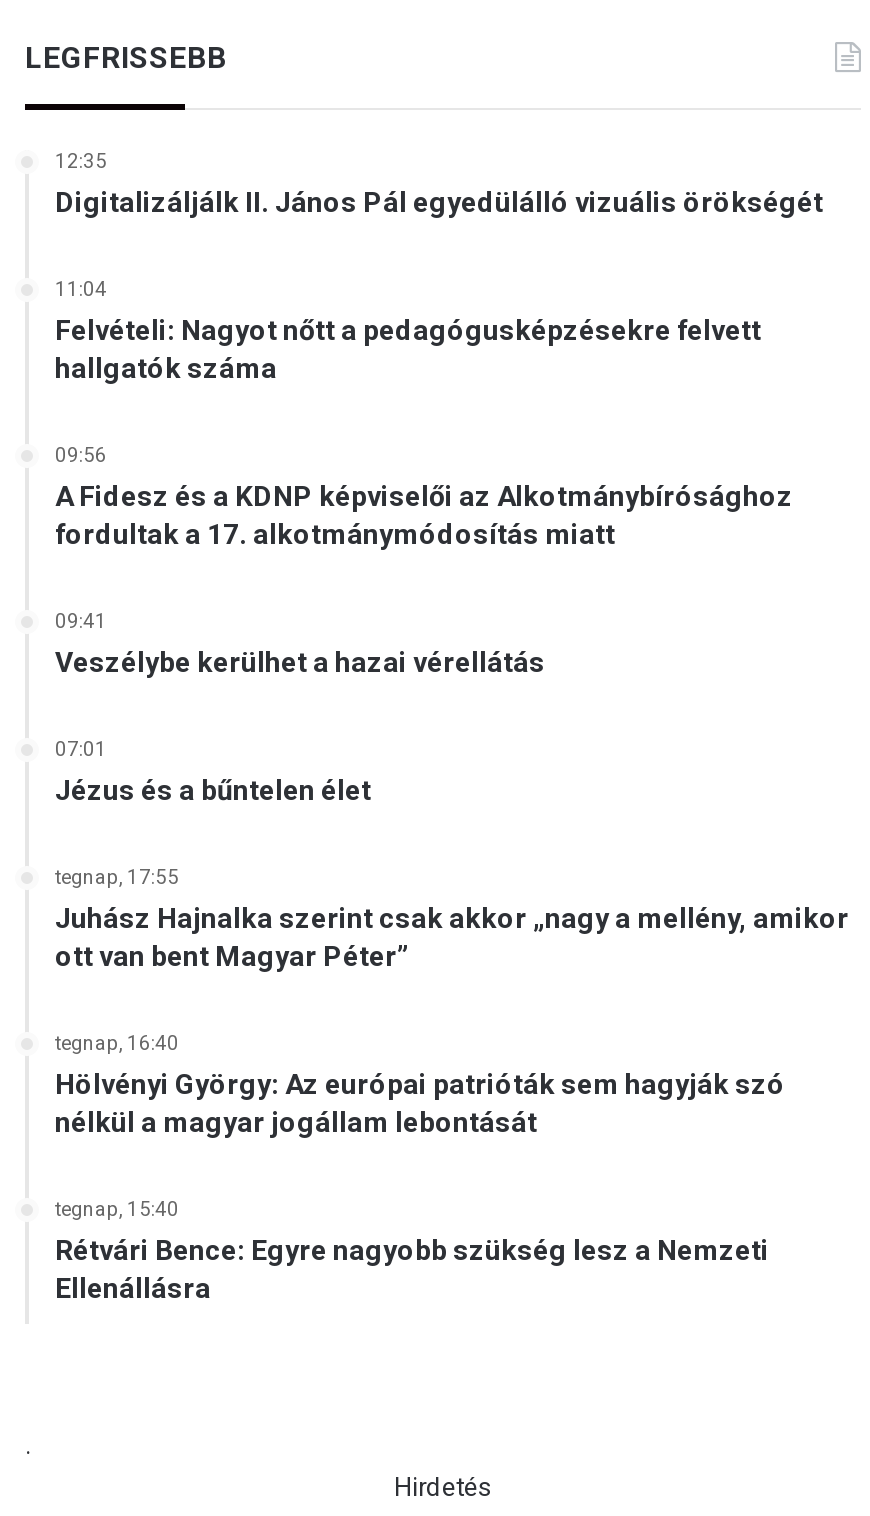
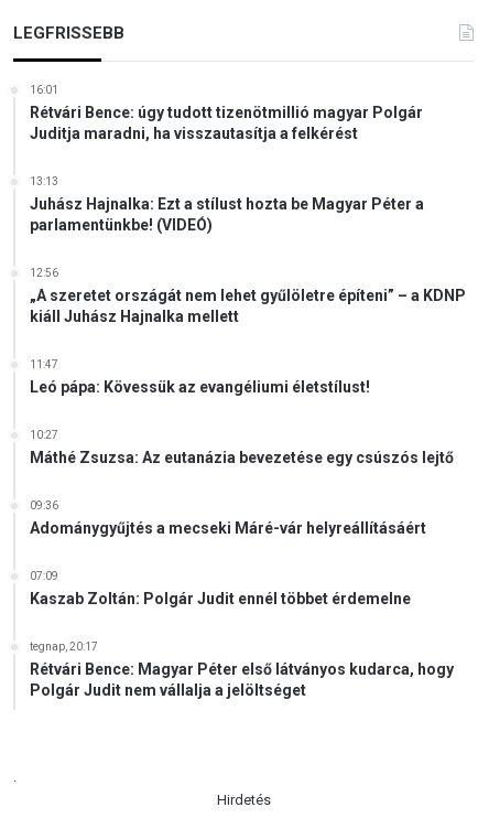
- 12:35
- Digitalizáljálk II. János Pál egyedülálló vizuális örökségét
+ 16:01
+ Rétvári Bence: úgy tudott tizenötmillió magyar Polgár
+ Juditja maradni, ha visszautasítja a felkérést

- 11:04
- Felvételi: Nagyot nőtt a pedagógusképzésekre felvett
- hallgatók száma
+ 13:13
+ Juhász Hajnalka: Ezt a stílust hozta be Magyar Péter a
+ parlamentünkbe! (VIDEÓ)

- 09:56
- A Fidesz és a KDNP képviselői az Alkotmánybírósághoz
- fordultak a 17. alkotmánymódosítás miatt
+ 12:56
+ „A szeretet országát nem lehet gyűlöletre építeni” – a KDNP
+ kiáll Juhász Hajnalka mellett

- 09:41
- Veszélybe kerülhet a hazai vérellátás
+ 11:47
+ Leó pápa: Kövessük az evangéliumi életstílust!

- 07:01
- Jézus és a bűntelen élet
+ 10:27
+ Máthé Zsuzsa: Az eutanázia bevezetése egy csúszós lejtő

- tegnap, 17:55
- Juhász Hajnalka szerint csak akkor „nagy a mellény, amikor
- ott van bent Magyar Péter”
+ 09:36
+ Adománygyűjtés a mecseki Máré-vár helyreállításáért

- tegnap, 16:40
- Hölvényi György: Az európai patrióták sem hagyják szó
- nélkül a magyar jogállam lebontását
+ 07:09
+ Kaszab Zoltán: Polgár Judit ennél többet érdemelne

- tegnap, 15:40
- Rétvári Bence: Egyre nagyobb szükség lesz a Nemzeti
- Ellenállásra
+ tegnap, 20:17
+ Rétvári Bence: Magyar Péter első látványos kudarca, hogy
+ Polgár Judit nem vállalja a jelöltséget
